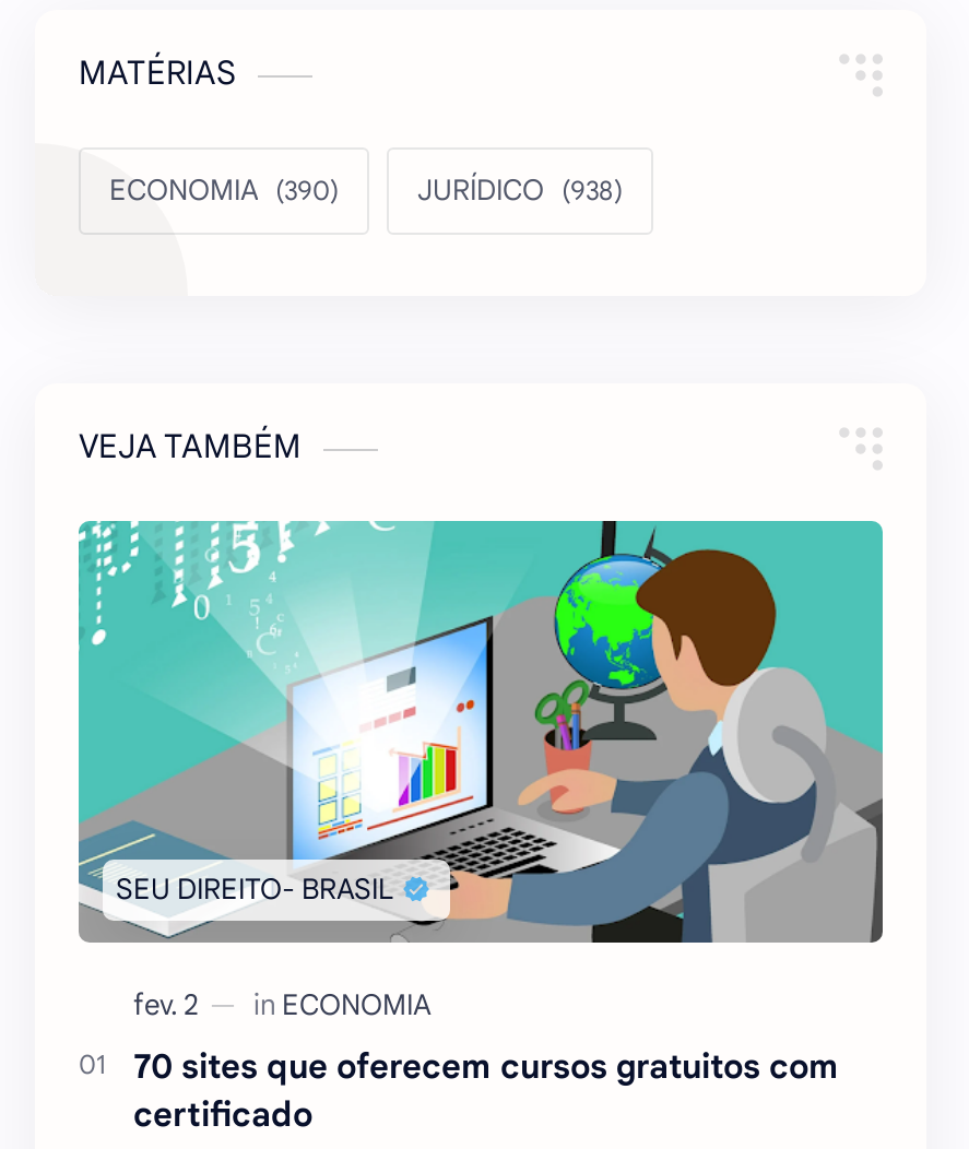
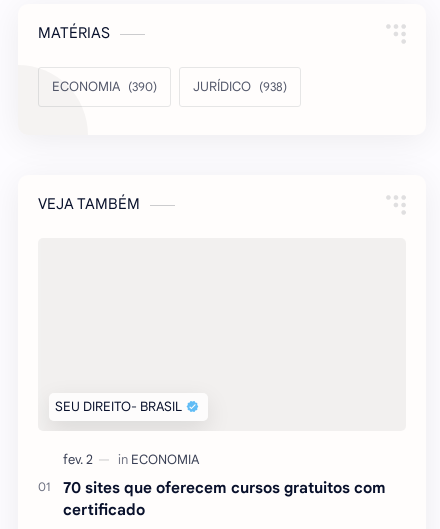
- [image]
